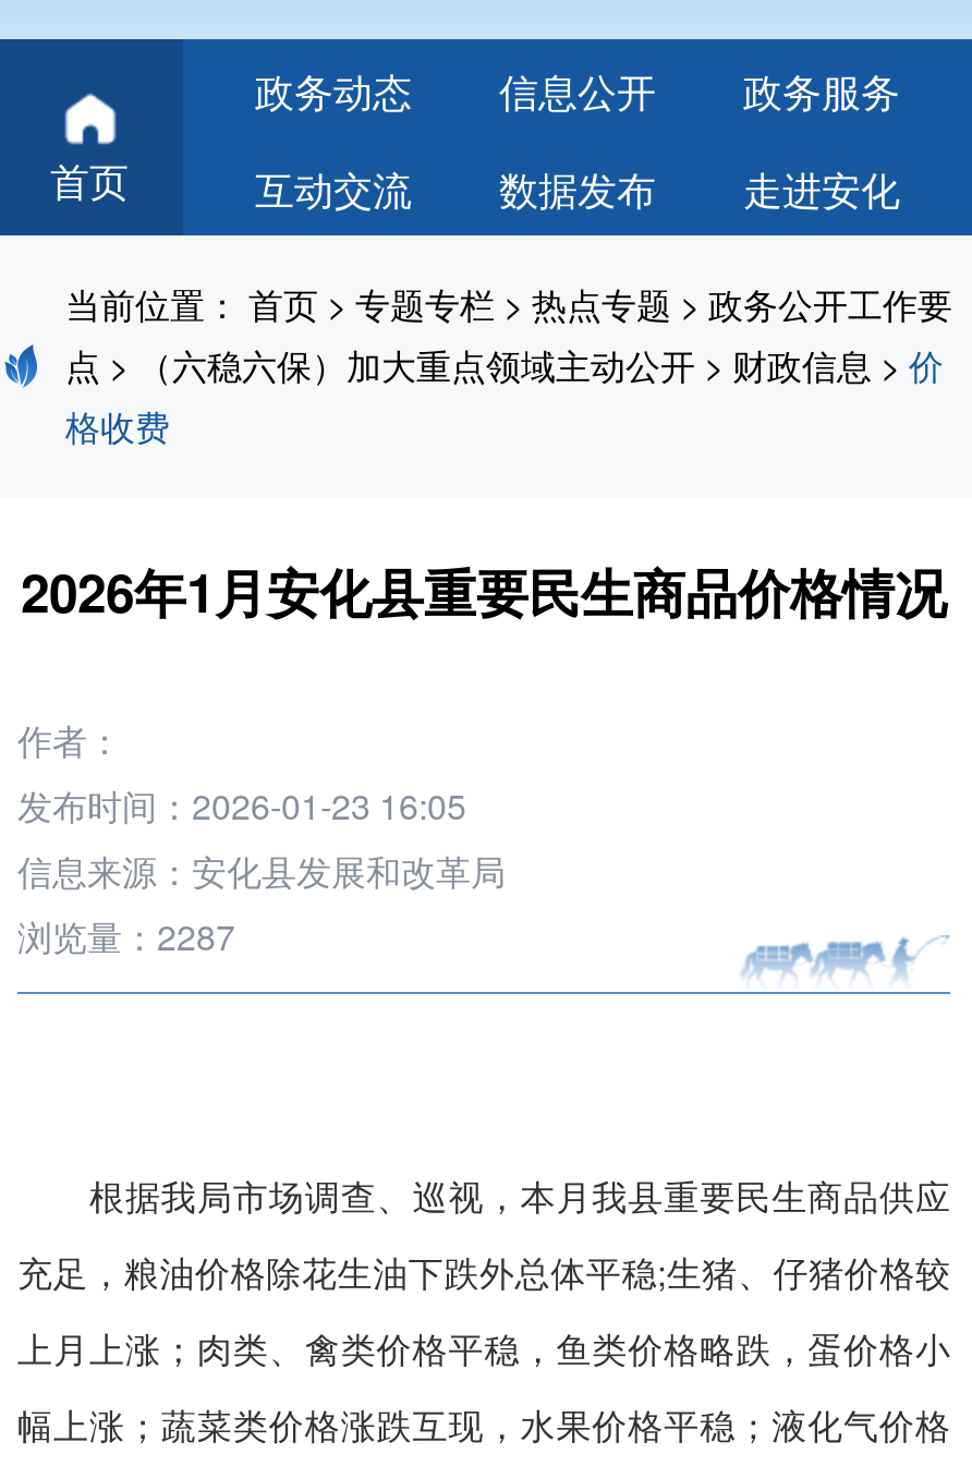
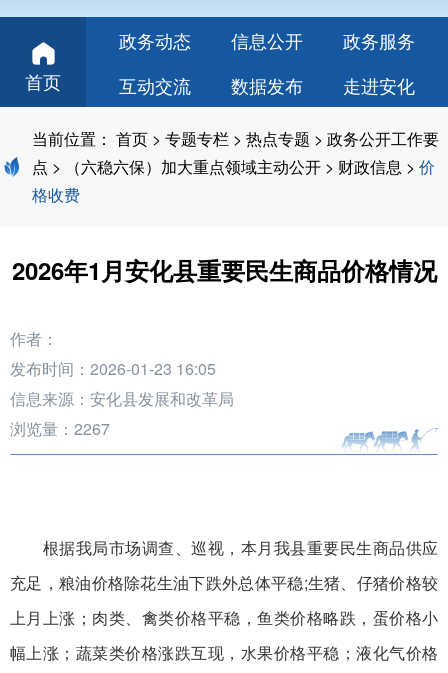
- 浏览量：2287
+ 浏览量：2267
